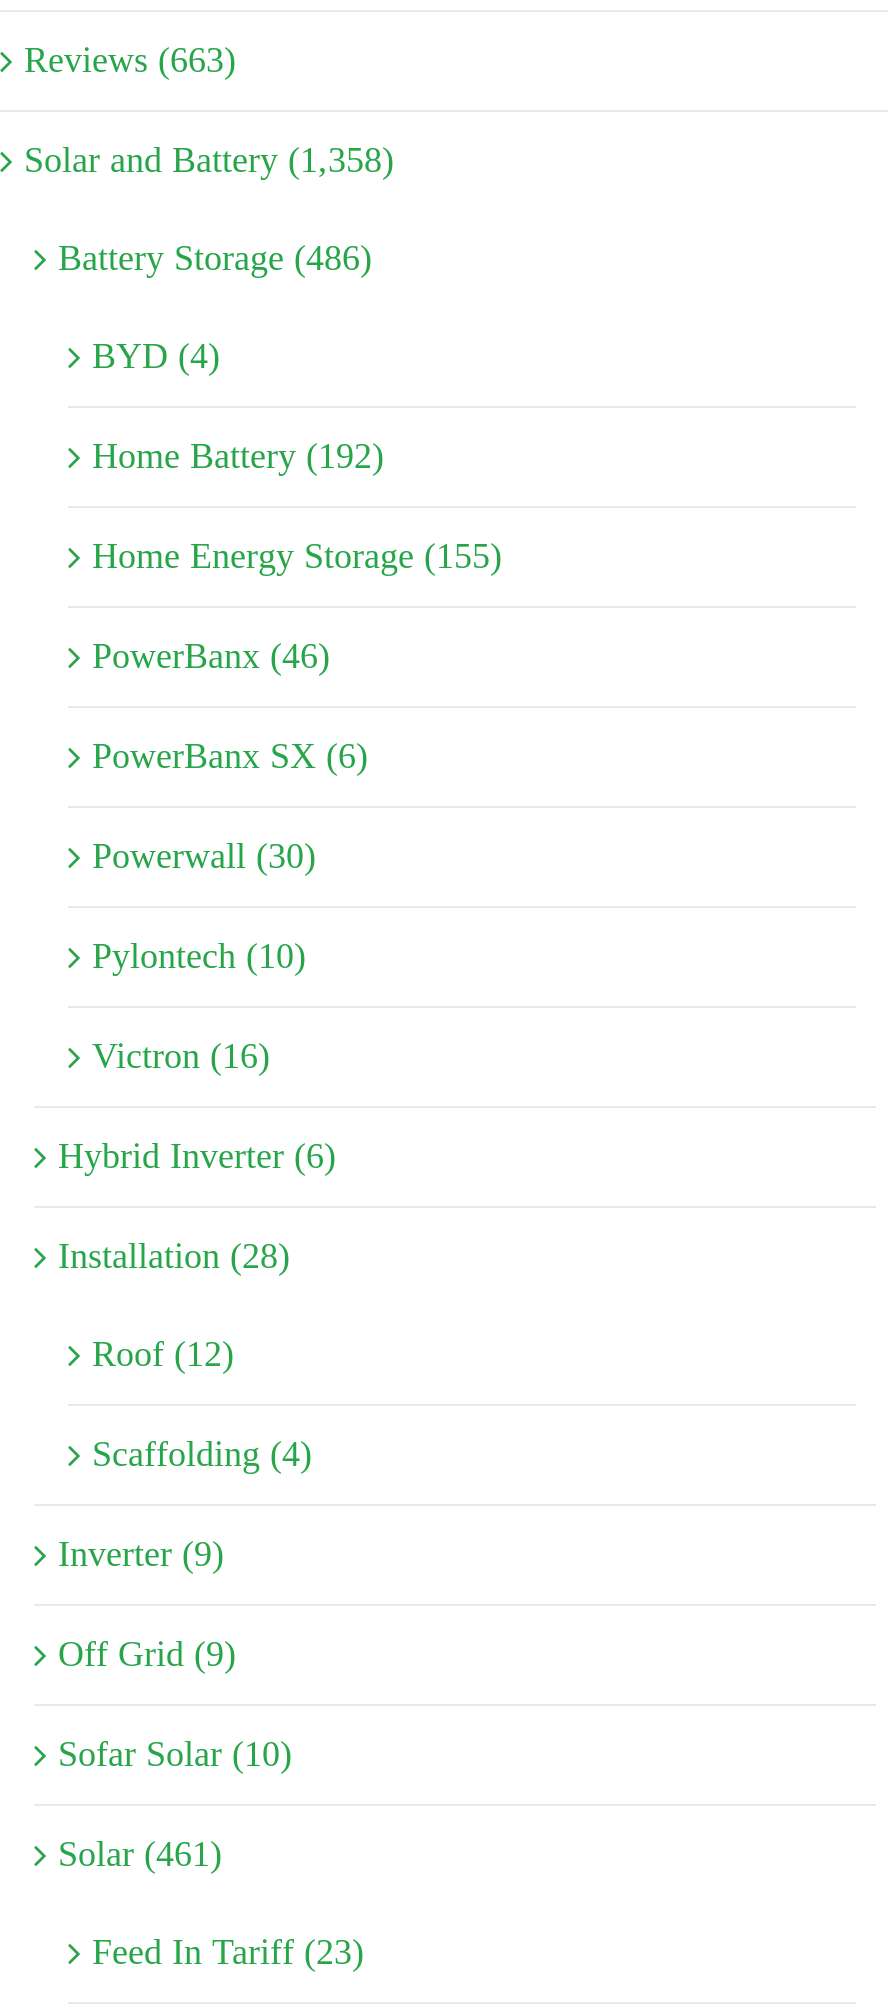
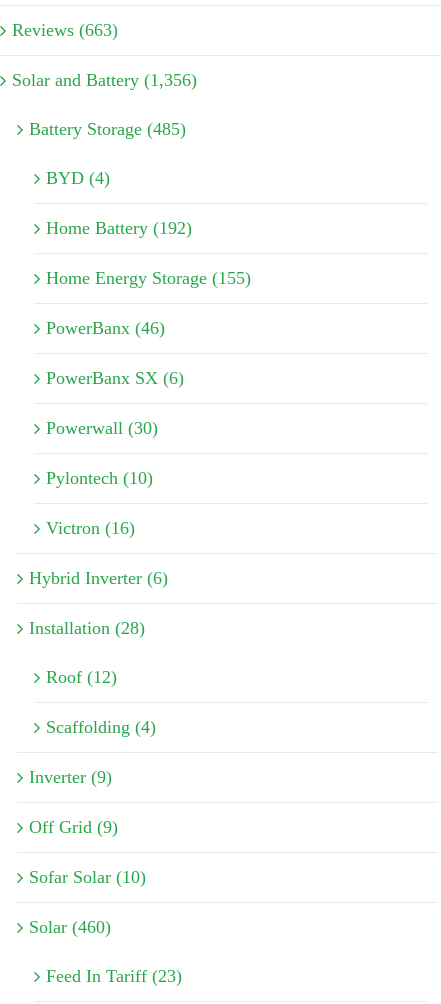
- Solar and Battery (1,358)
+ Solar and Battery (1,356)

- Battery Storage (486)
+ Battery Storage (485)

- Solar (461)
+ Solar (460)
